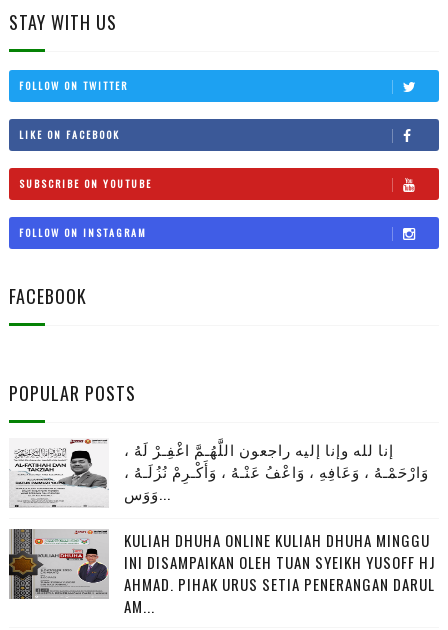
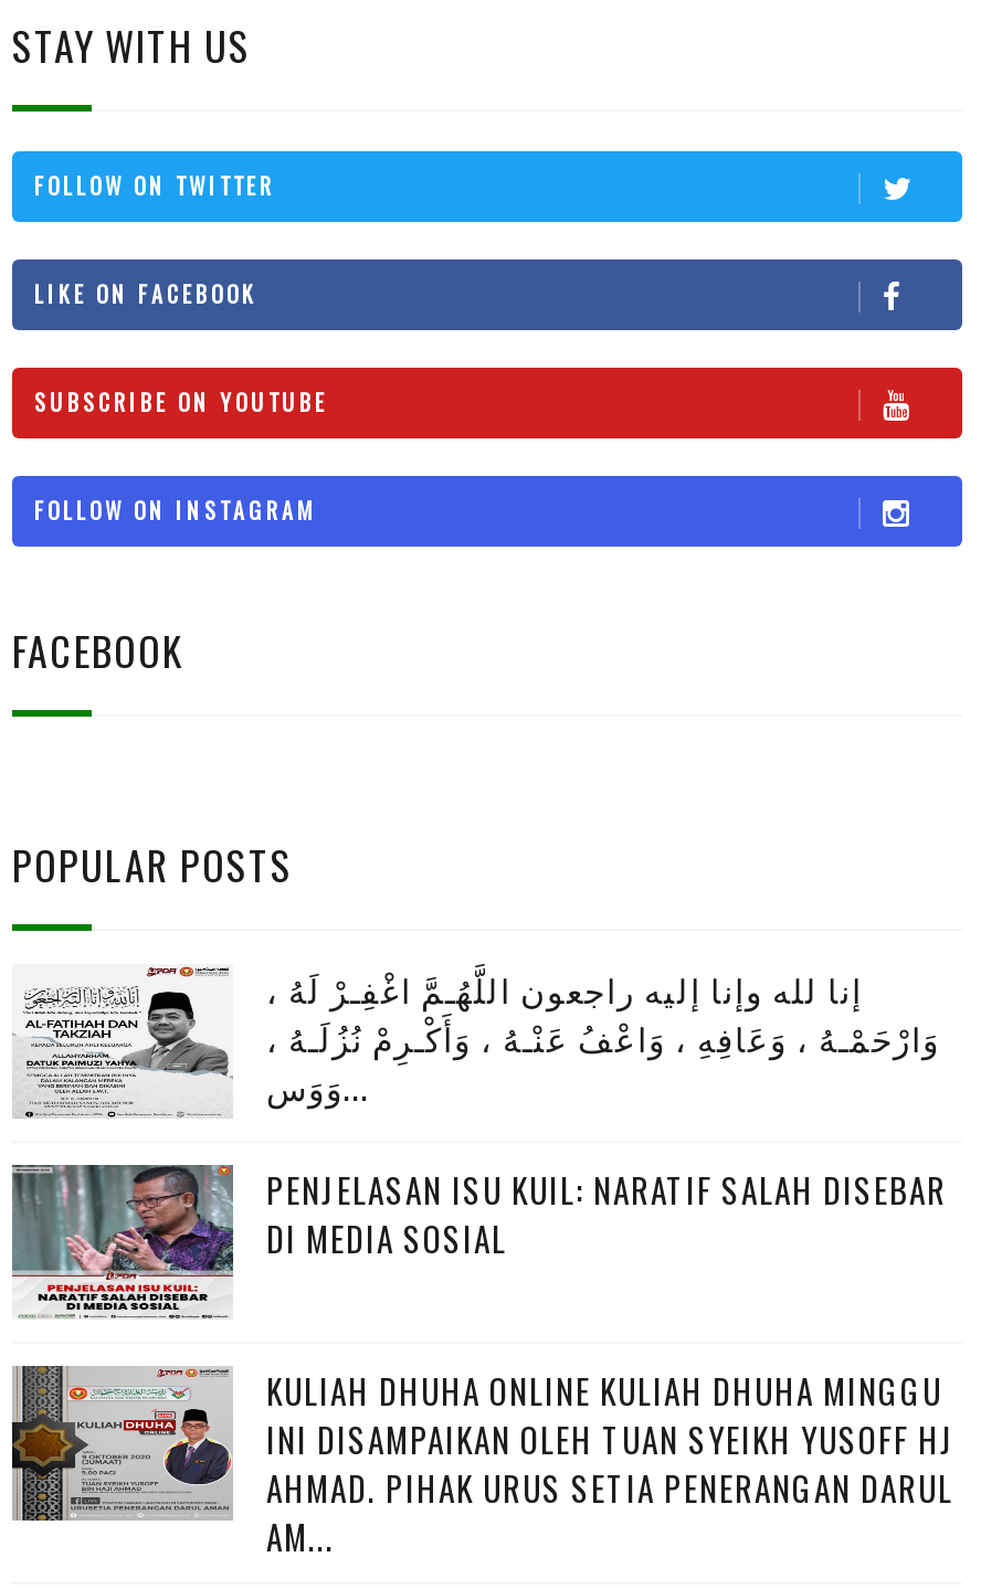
+ [image]
+ PENJELASAN ISU KUIL: NARATIF SALAH DISEBAR
+ DI MEDIA SOSIAL
